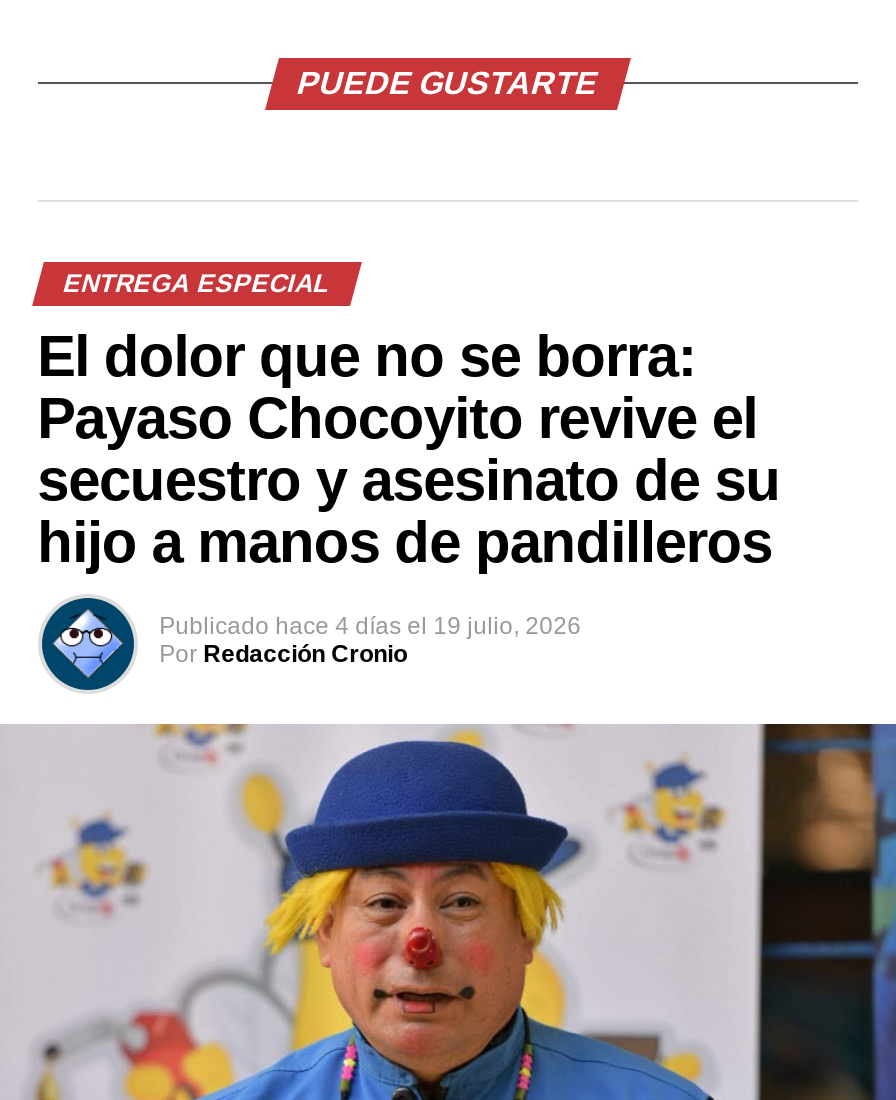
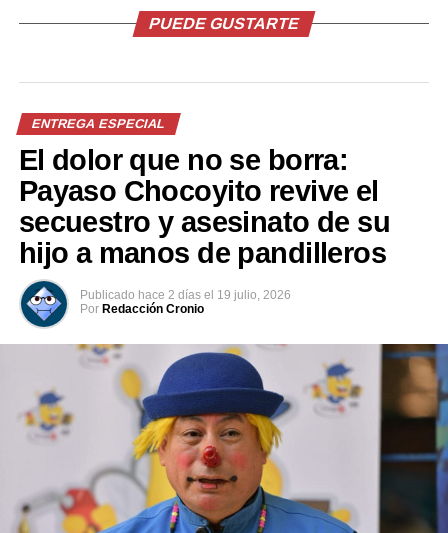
- Publicado hace 4 días el 19 julio, 2026
+ Publicado hace 2 días el 19 julio, 2026
